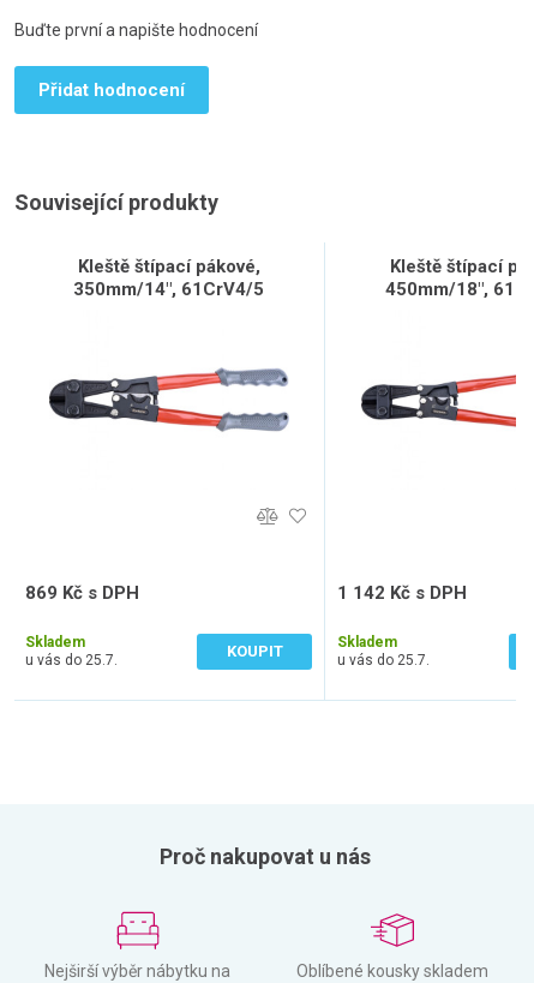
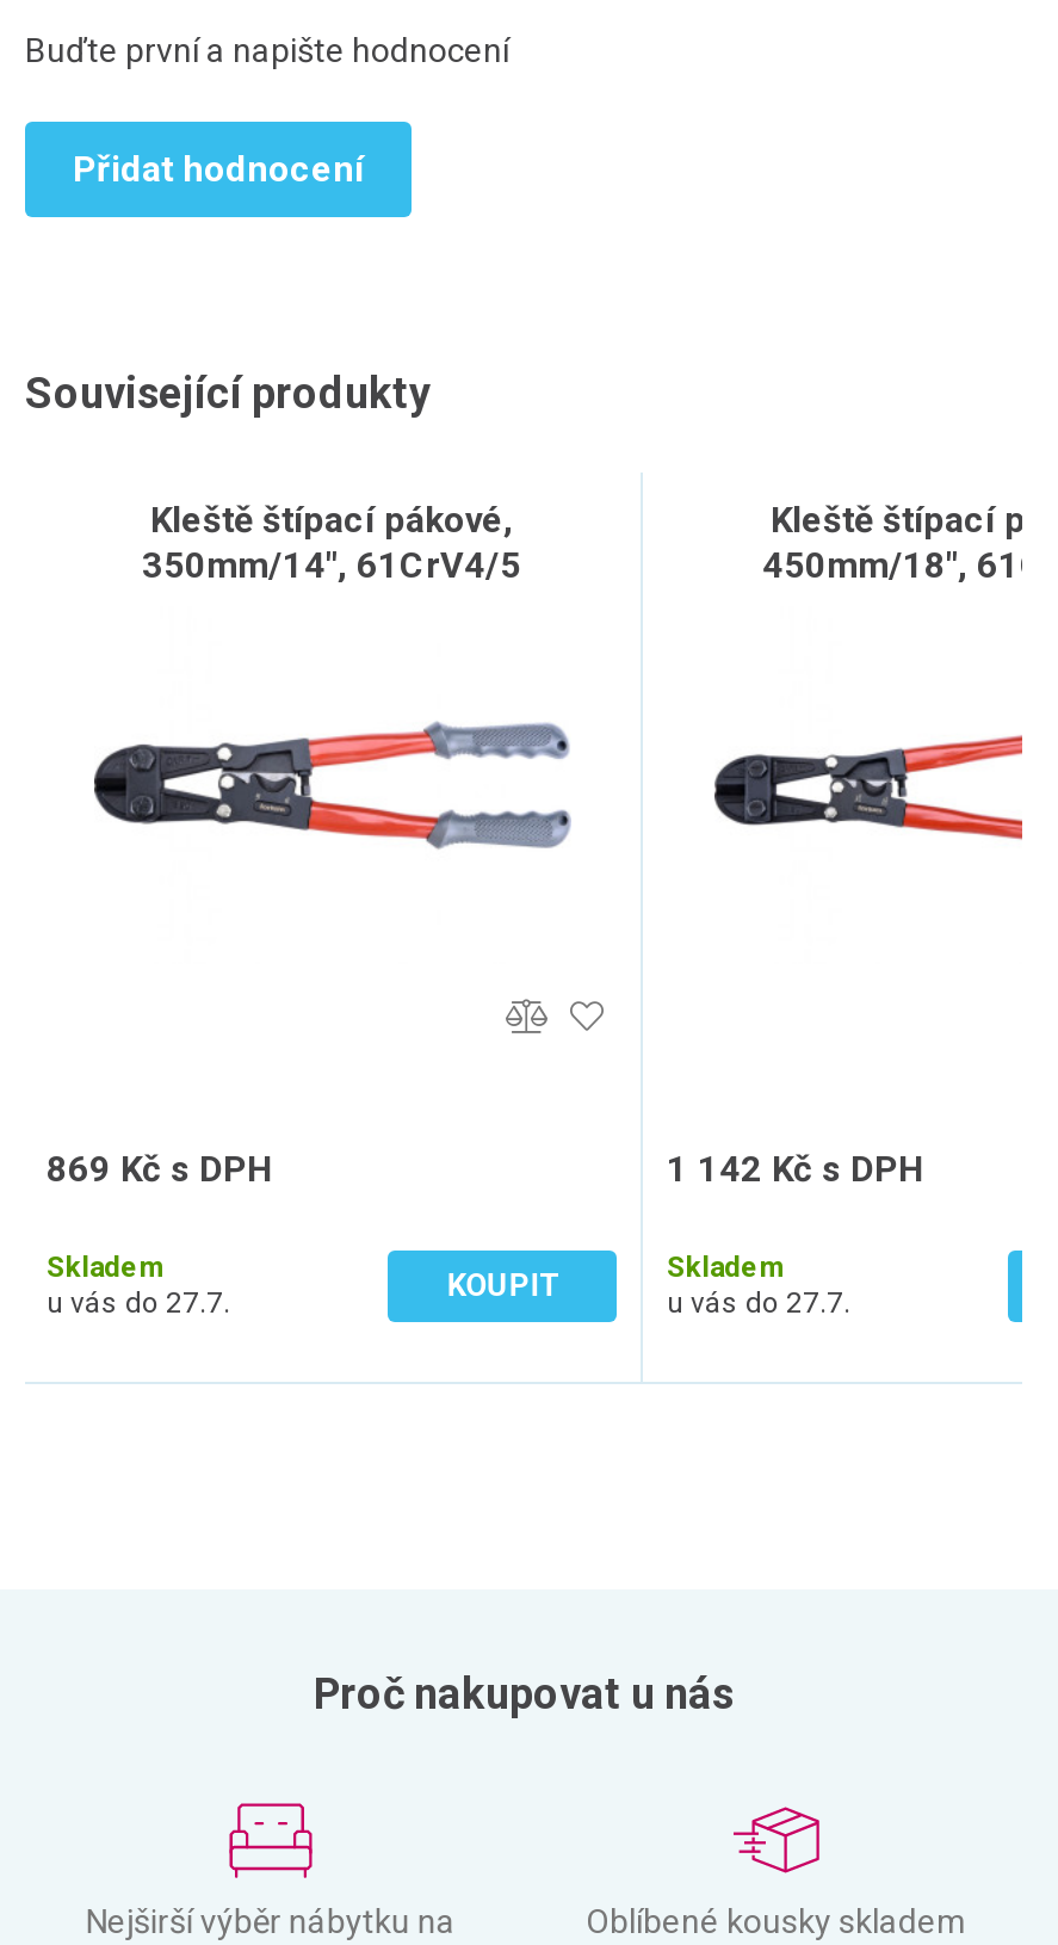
- u vás do 25.7.
+ u vás do 27.7.

- u vás do 25.7.
+ u vás do 27.7.
